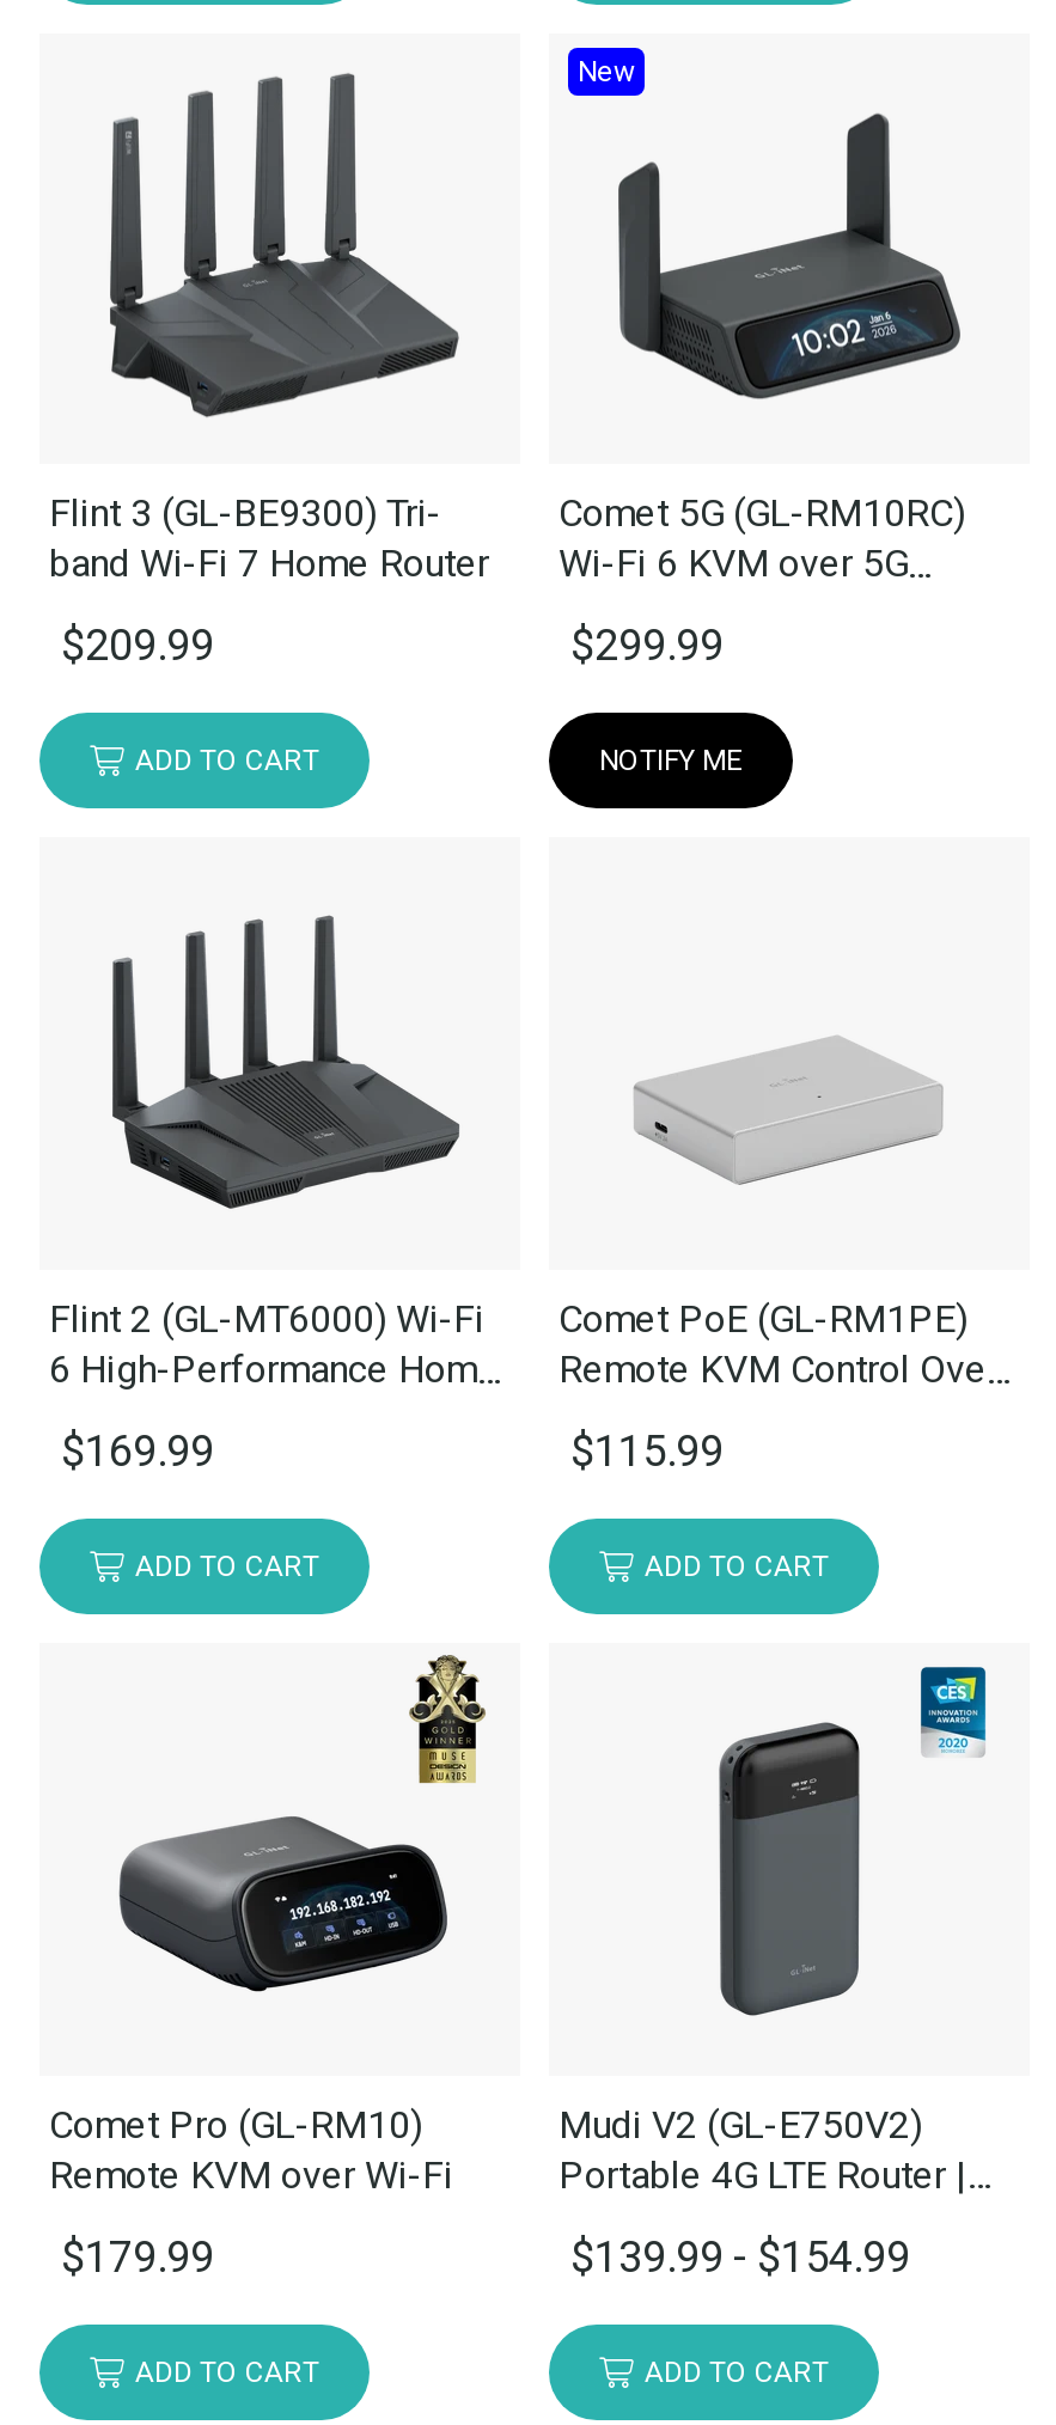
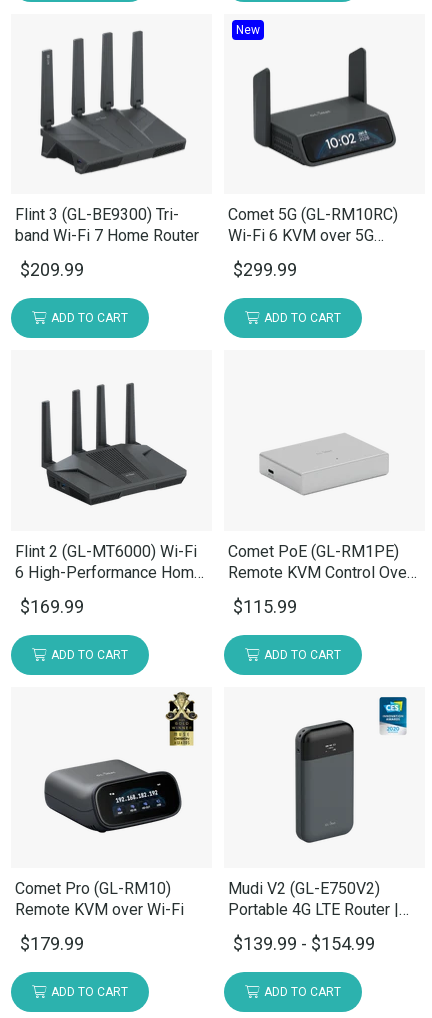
- NOTIFY ME
+ ADD TO CART
